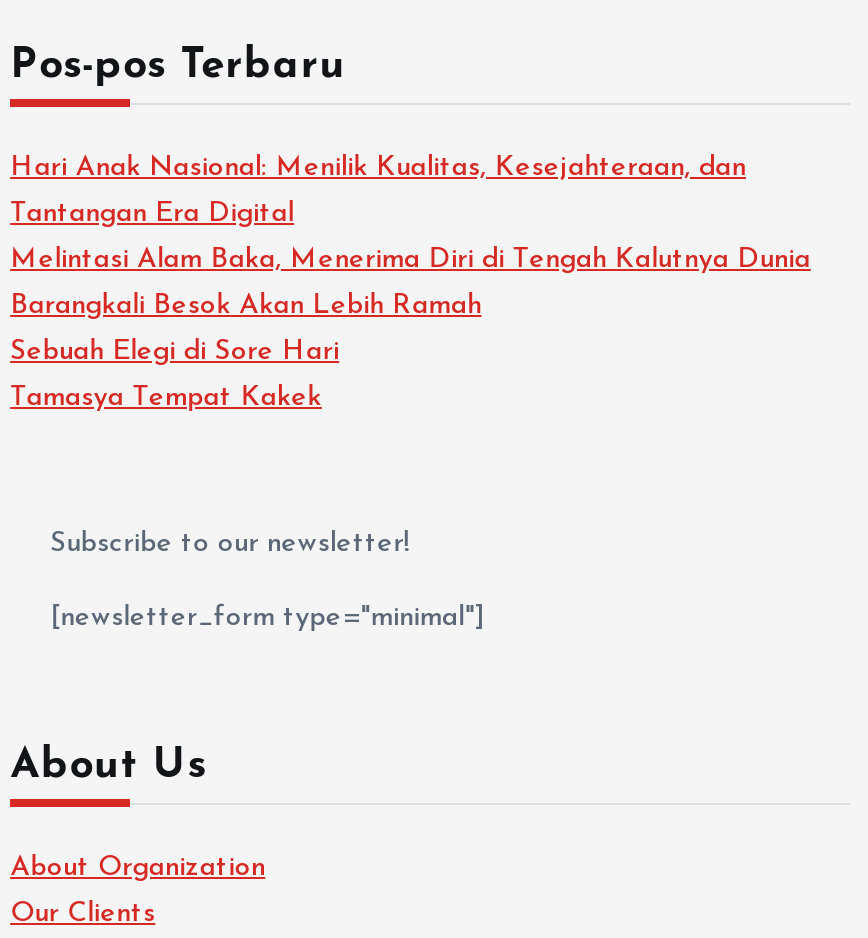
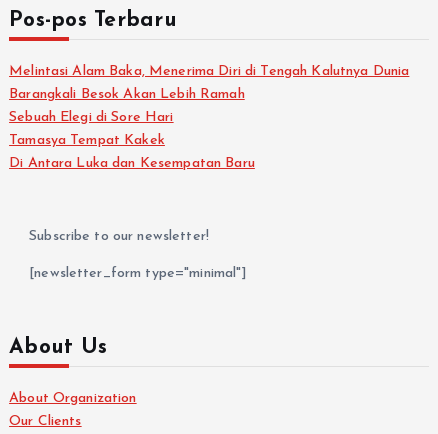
- Hari Anak Nasional: Menilik Kualitas, Kesejahteraan, dan
- Tantangan Era Digital

moved up: Melintasi Alam Baka, Menerima Diri di Tengah Kalutnya Dunia | Barangkali Besok Akan Lebih Ramah | Sebuah Elegi di Sore Hari | Tamasya Tempat Kakek

+ Di Antara Luka dan Kesempatan Baru
